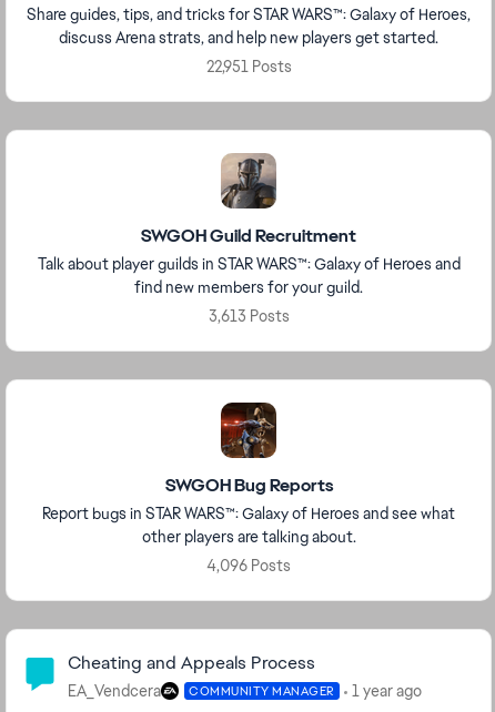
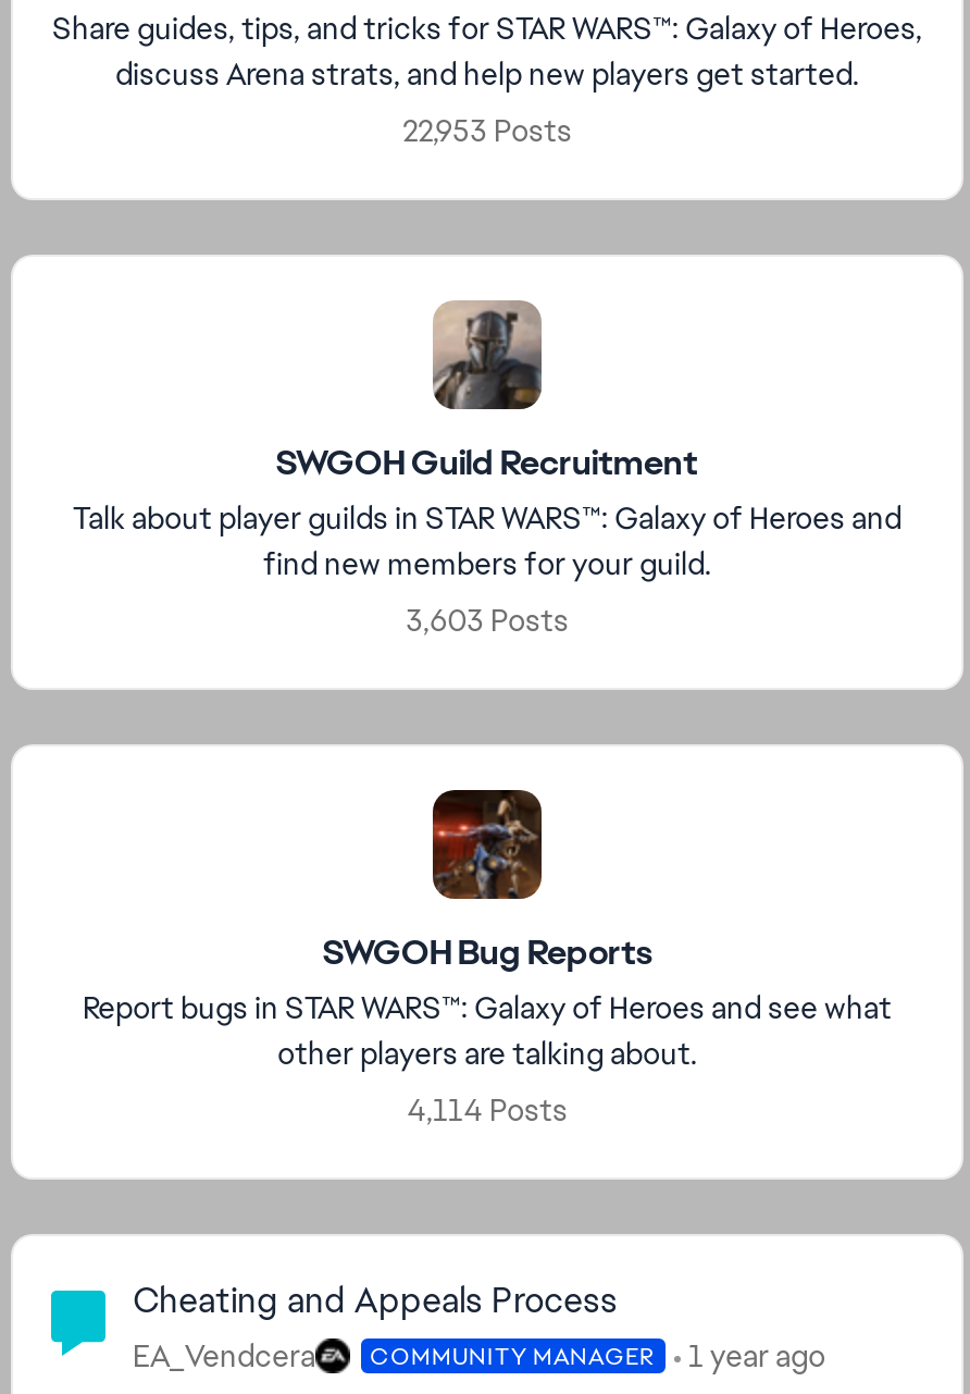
- 22,951 Posts
+ 22,953 Posts

- 3,613 Posts
+ 3,603 Posts

- 4,096 Posts
+ 4,114 Posts
